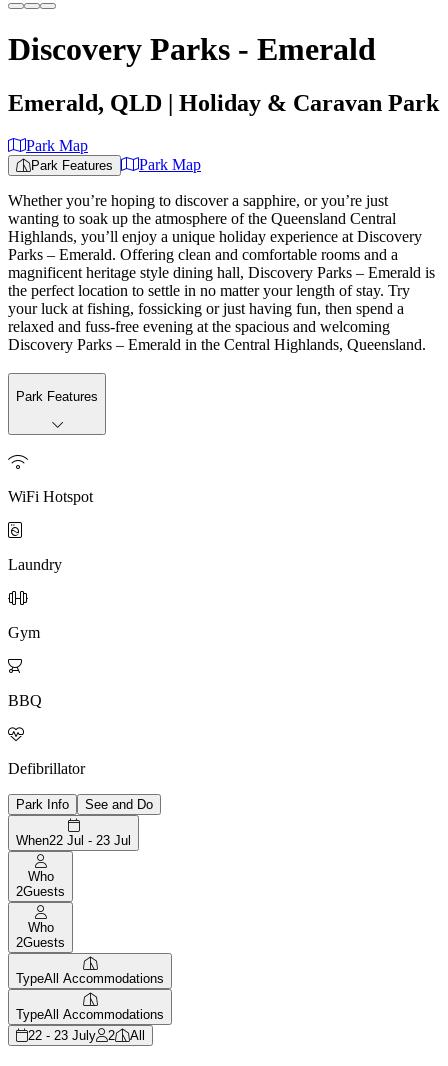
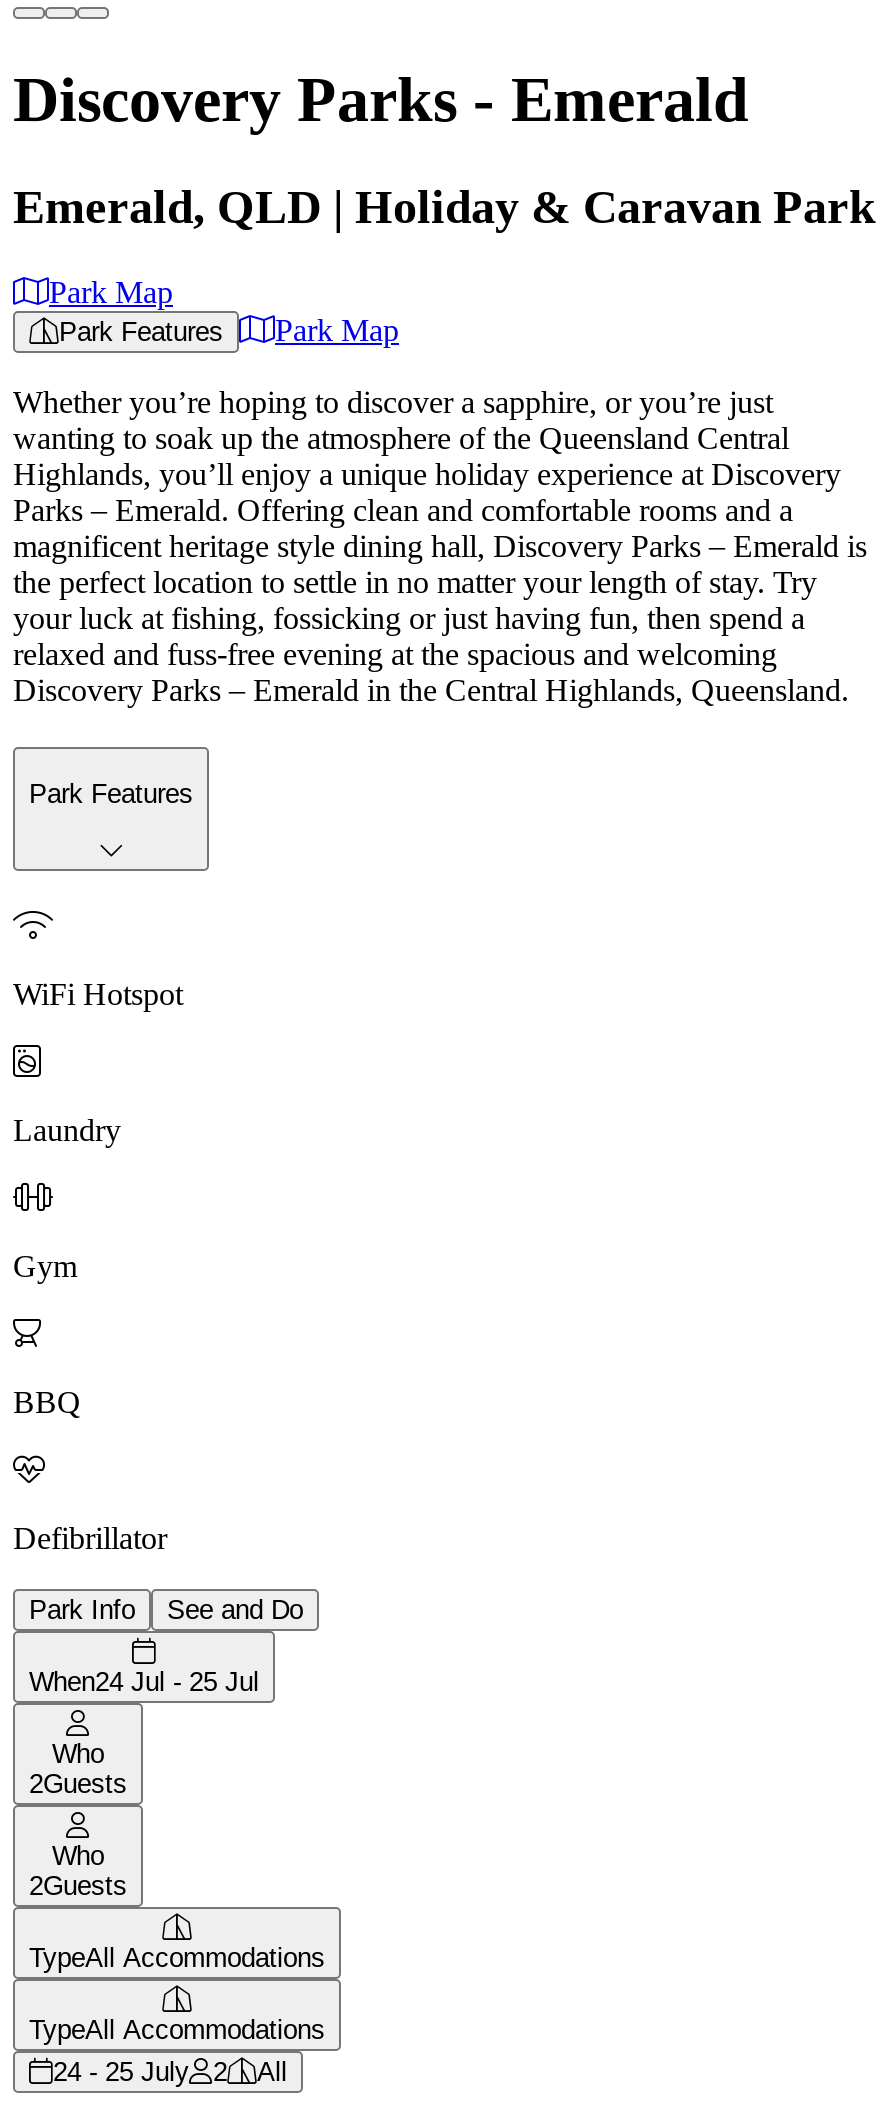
- When22 Jul - 23 Jul
+ When24 Jul - 25 Jul

- 22 - 23 July 2 All
+ 24 - 25 July 2 All
